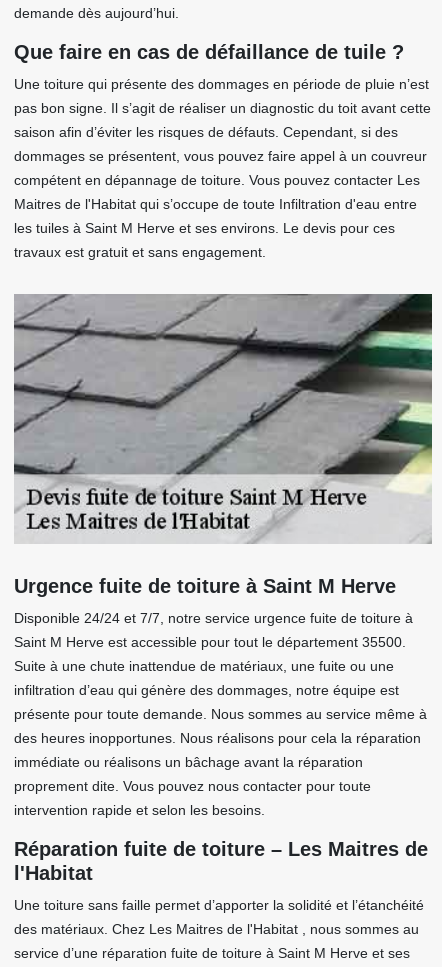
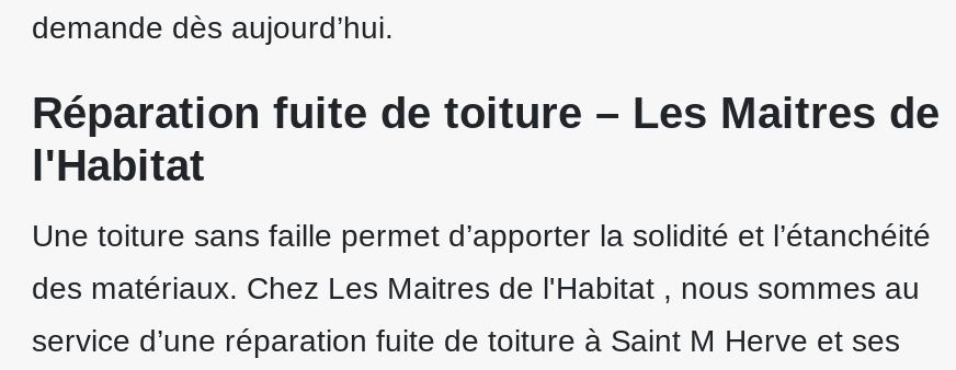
- Que faire en cas de défaillance de tuile ?
- Une toiture qui présente des dommages en période de pluie n’est
- pas bon signe. Il s’agit de réaliser un diagnostic du toit avant cette
- saison afin d’éviter les risques de défauts. Cependant, si des
- dommages se présentent, vous pouvez faire appel à un couvreur
- compétent en dépannage de toiture. Vous pouvez contacter Les
- Maitres de l'Habitat qui s’occupe de toute Infiltration d'eau entre
- les tuiles à Saint M Herve et ses environs. Le devis pour ces
- travaux est gratuit et sans engagement.

- [image]
- Urgence fuite de toiture à Saint M Herve
- Disponible 24/24 et 7/7, notre service urgence fuite de toiture à
- Saint M Herve est accessible pour tout le département 35500.
- Suite à une chute inattendue de matériaux, une fuite ou une
- infiltration d’eau qui génère des dommages, notre équipe est
- présente pour toute demande. Nous sommes au service même à
- des heures inopportunes. Nous réalisons pour cela la réparation
- immédiate ou réalisons un bâchage avant la réparation
- proprement dite. Vous pouvez nous contacter pour toute
- intervention rapide et selon les besoins.
